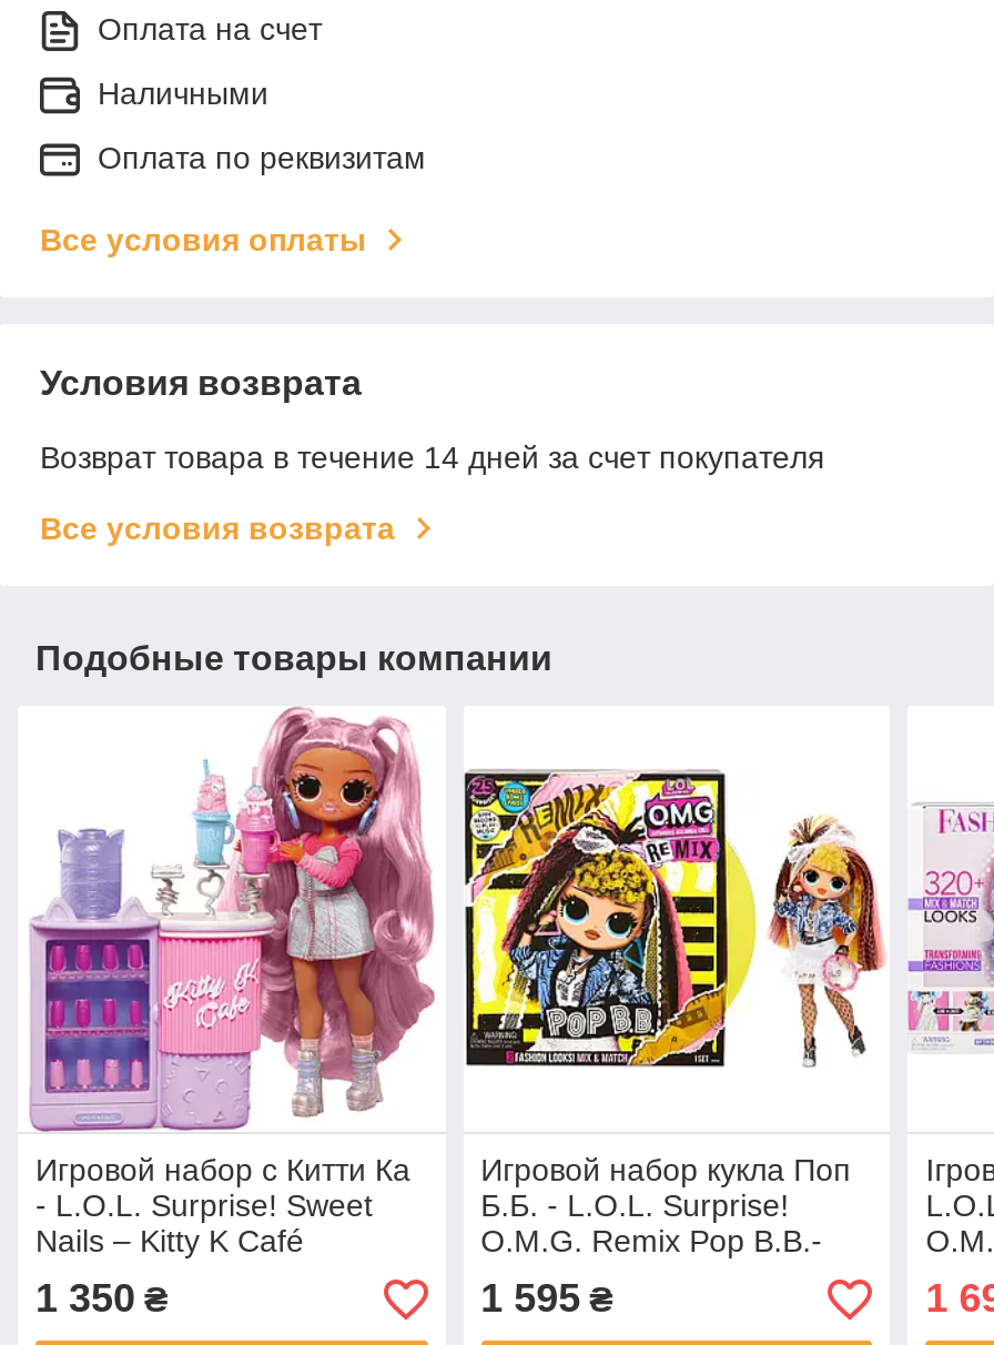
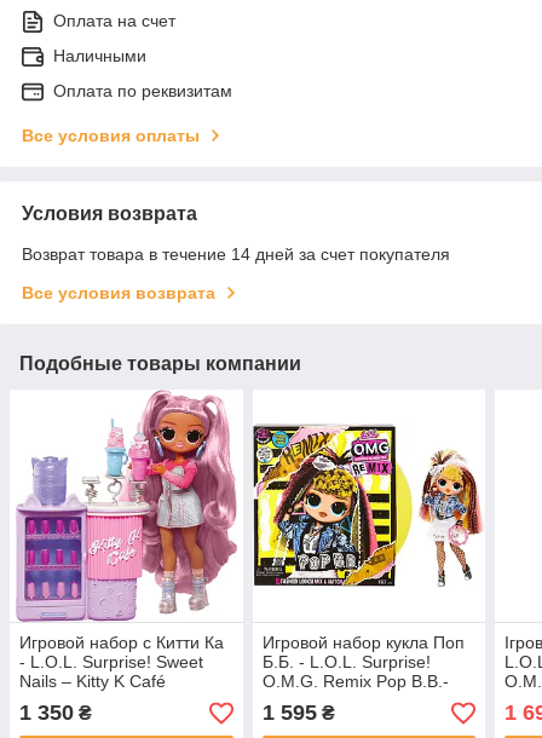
- [image]
